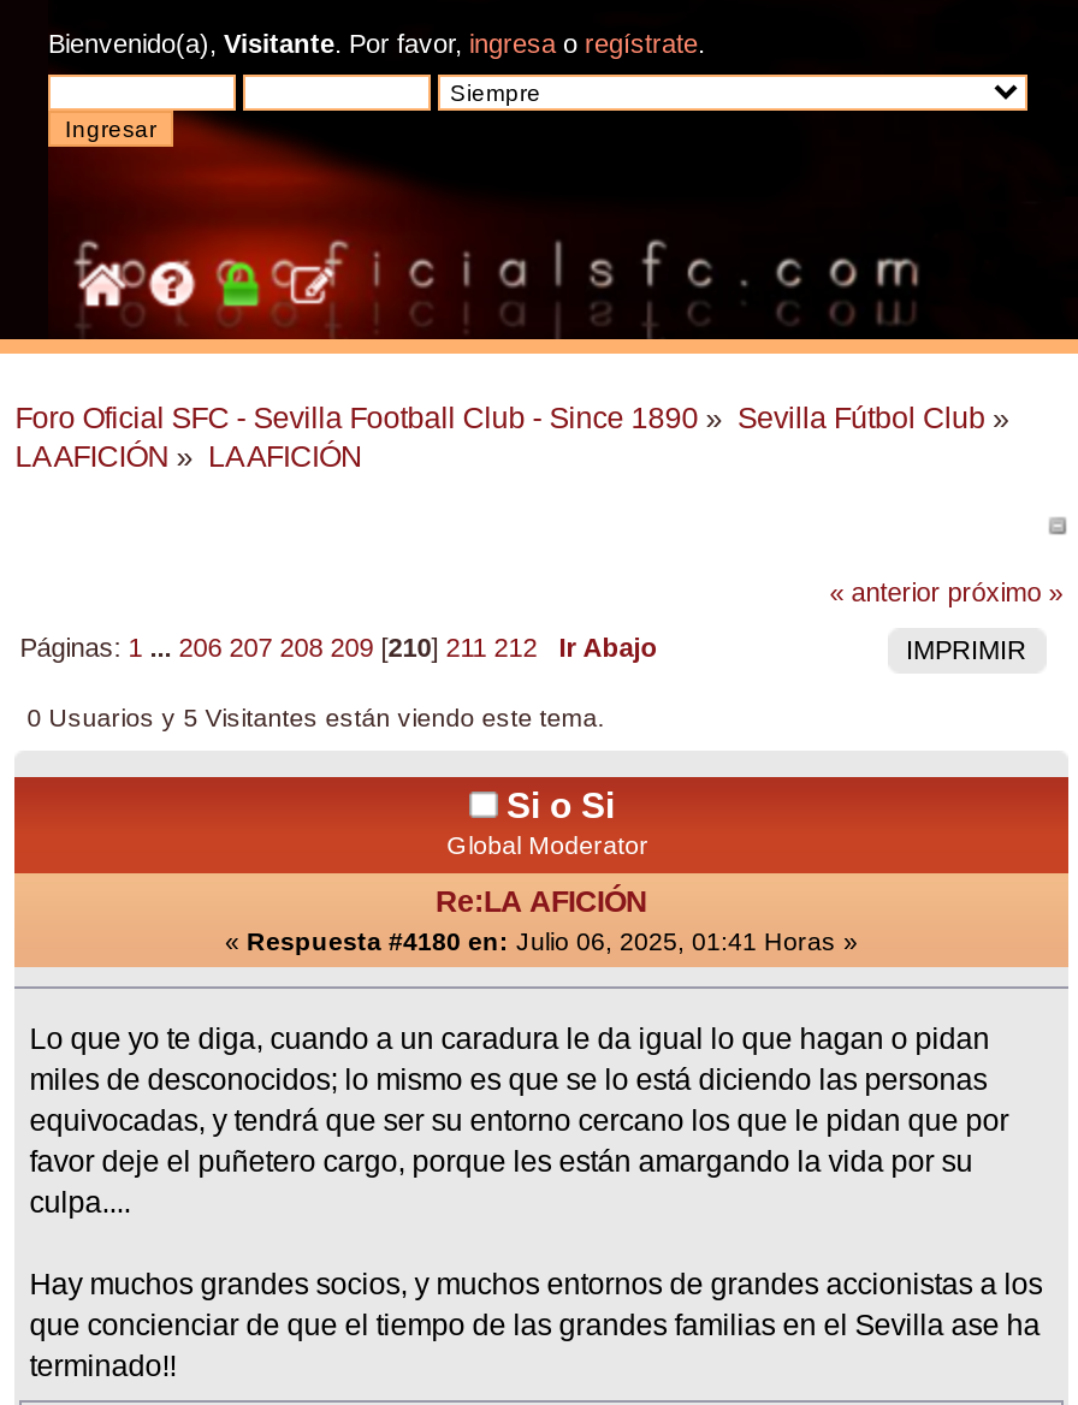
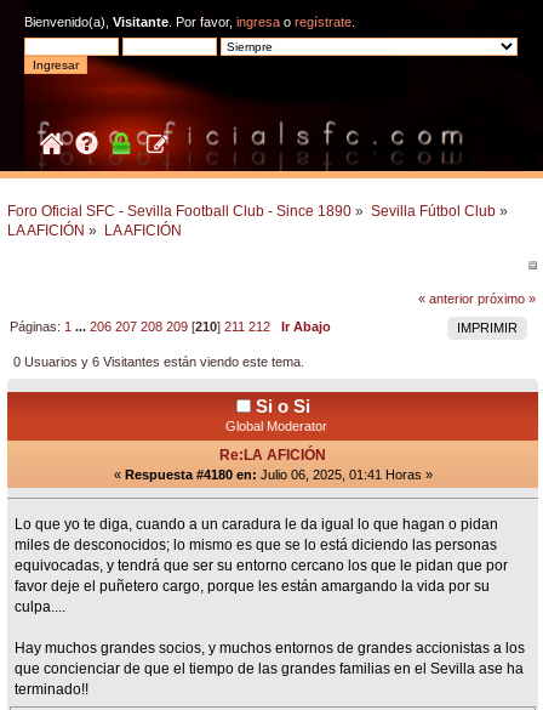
- 0 Usuarios y 5 Visitantes están viendo este tema.
+ 0 Usuarios y 6 Visitantes están viendo este tema.
